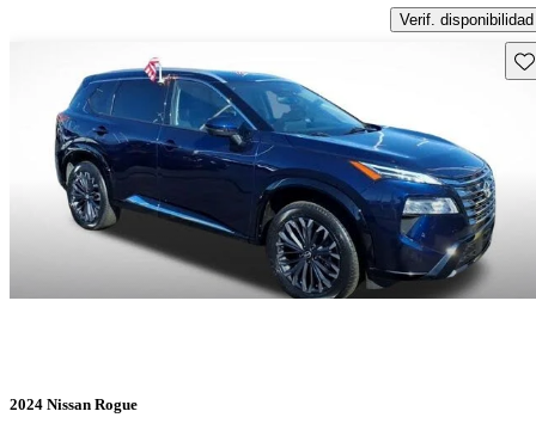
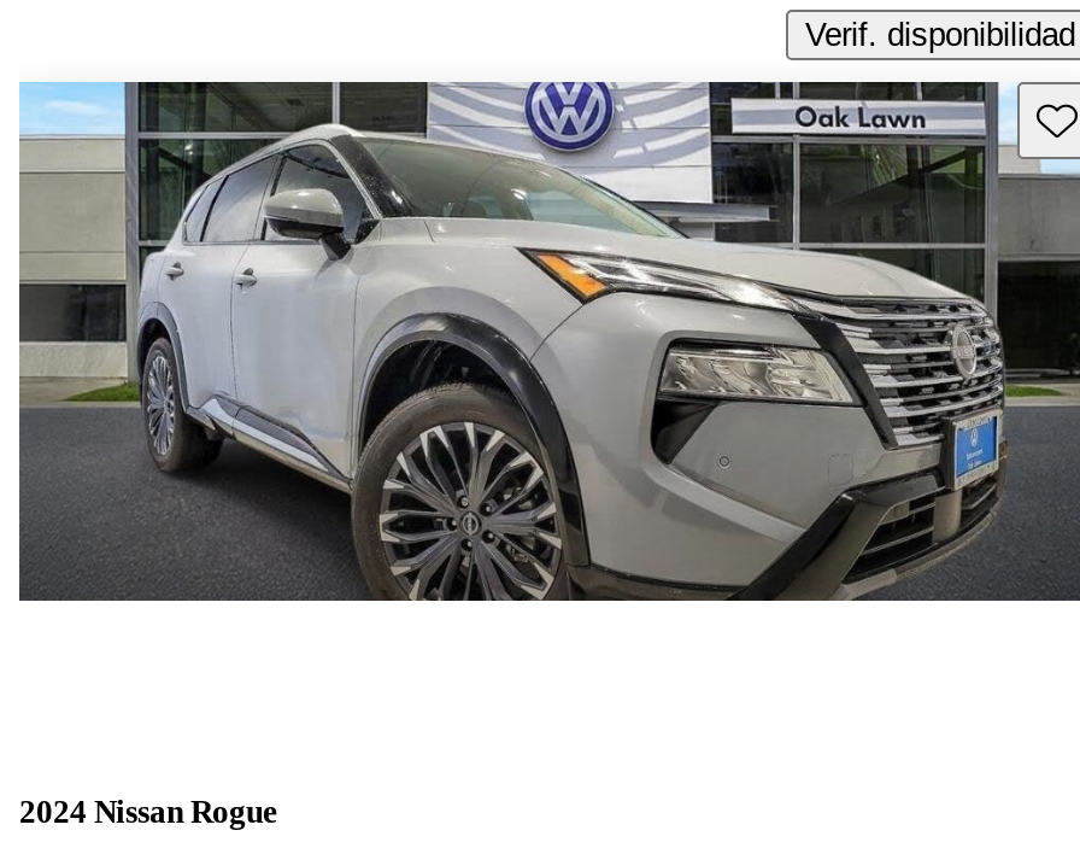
- [image]
+ [image]
